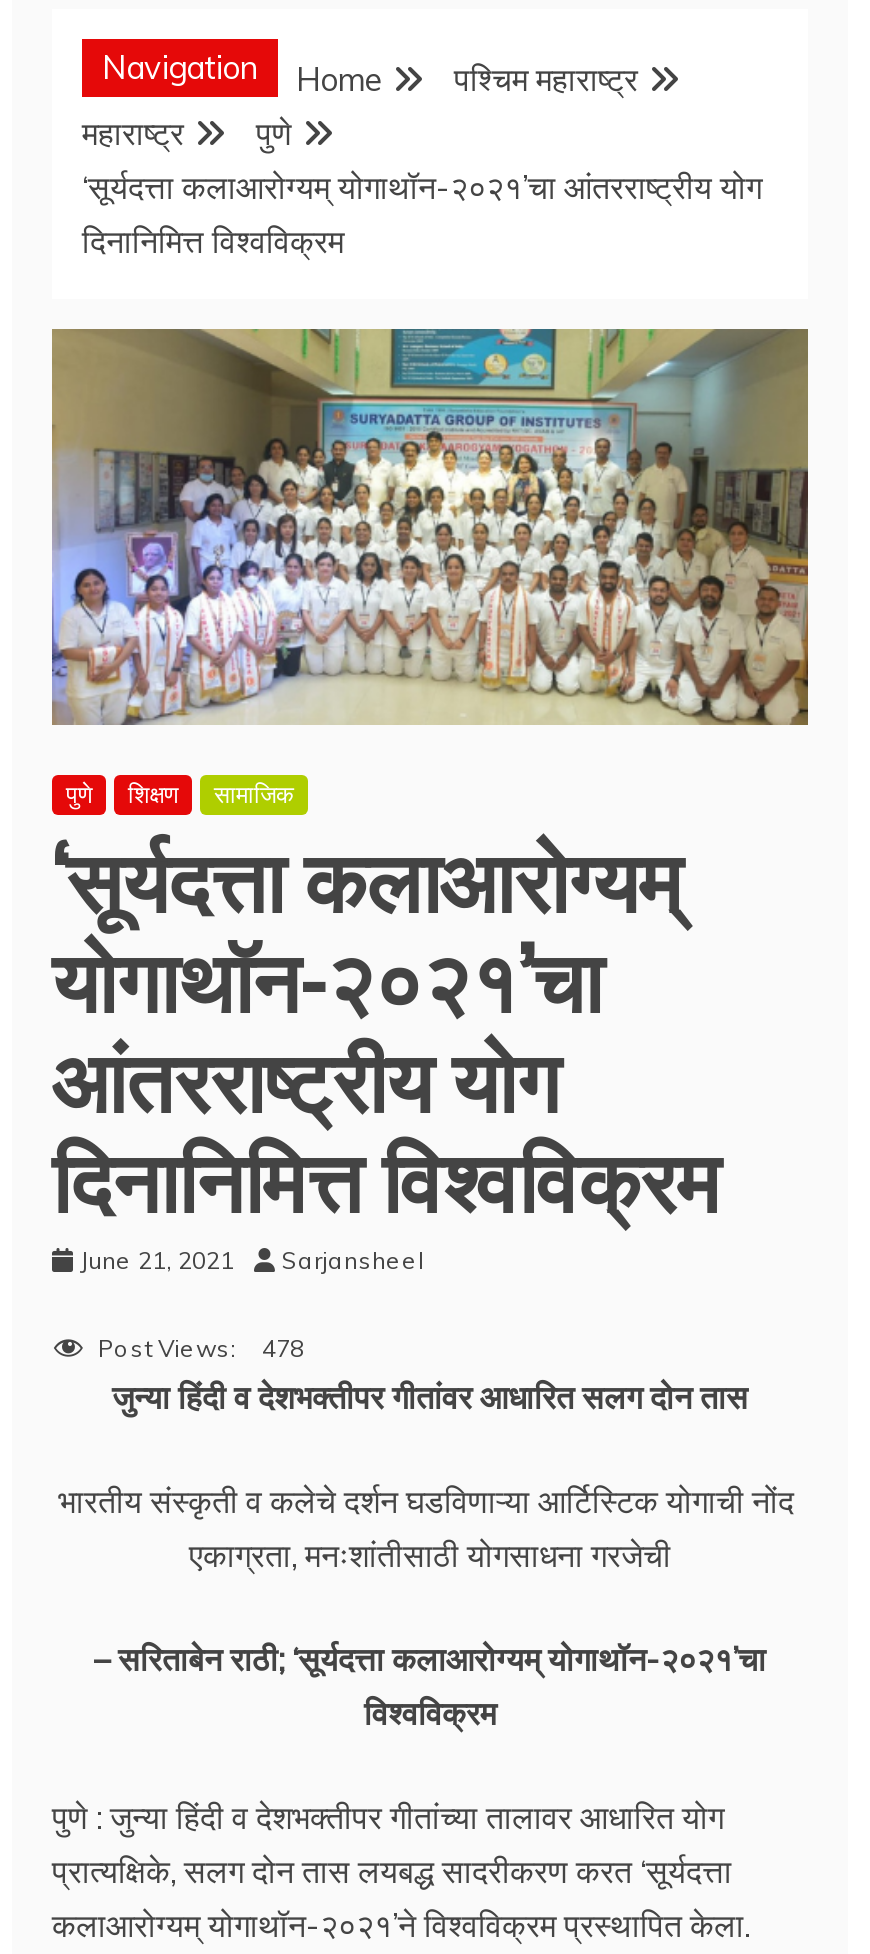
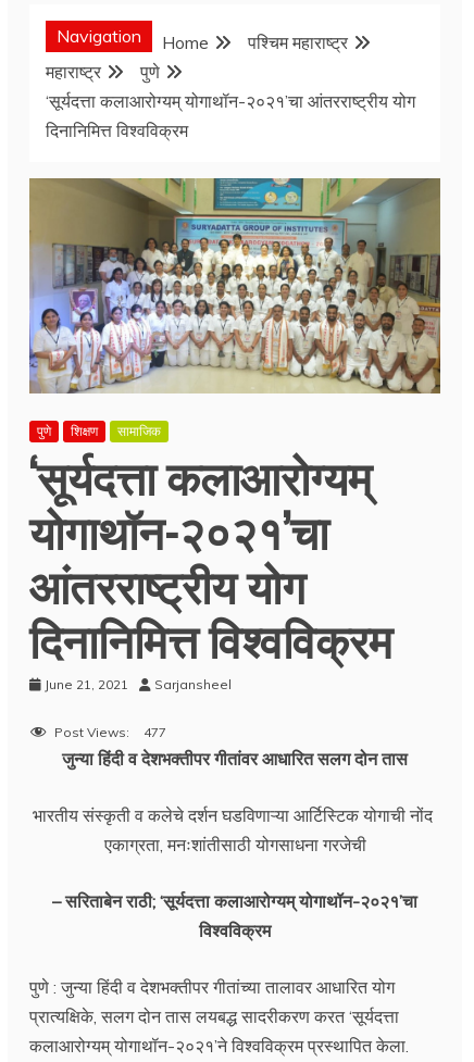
- Post Views: 478
+ Post Views: 477
